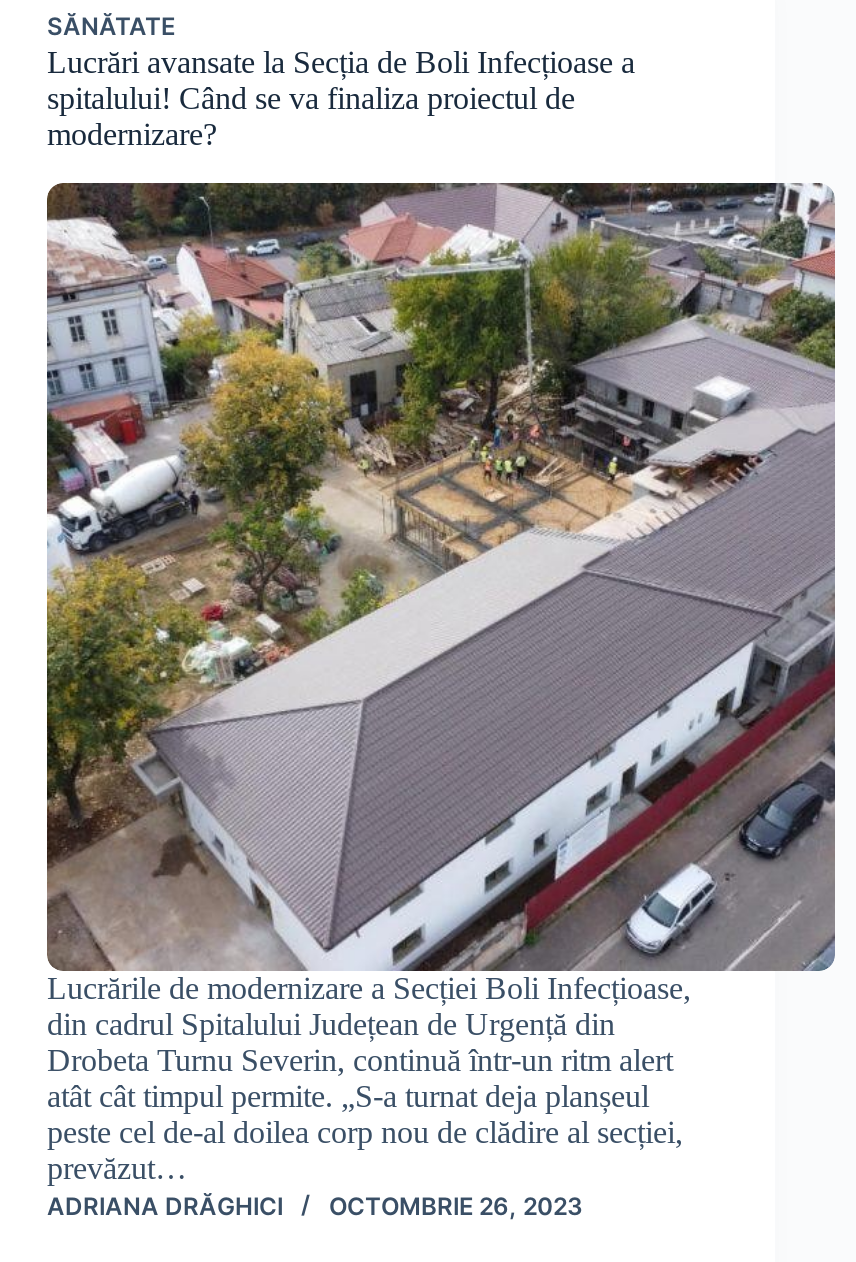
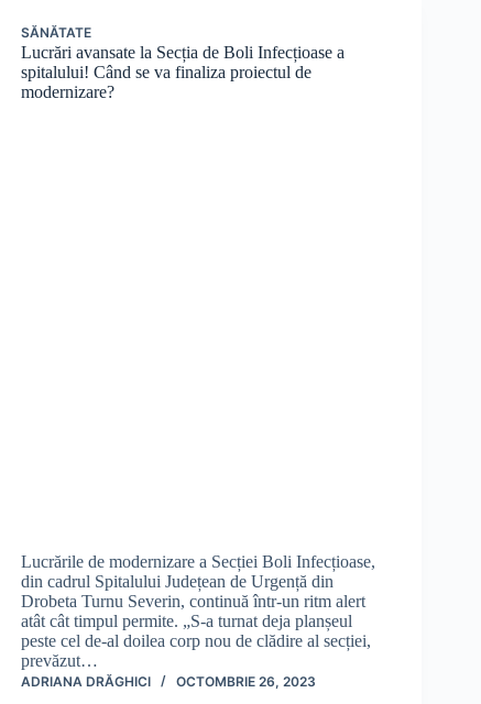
- [image]
